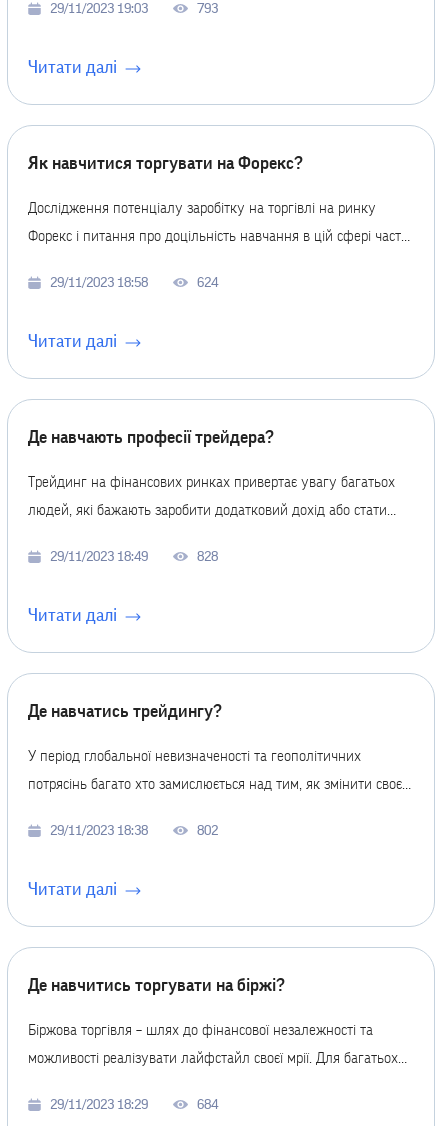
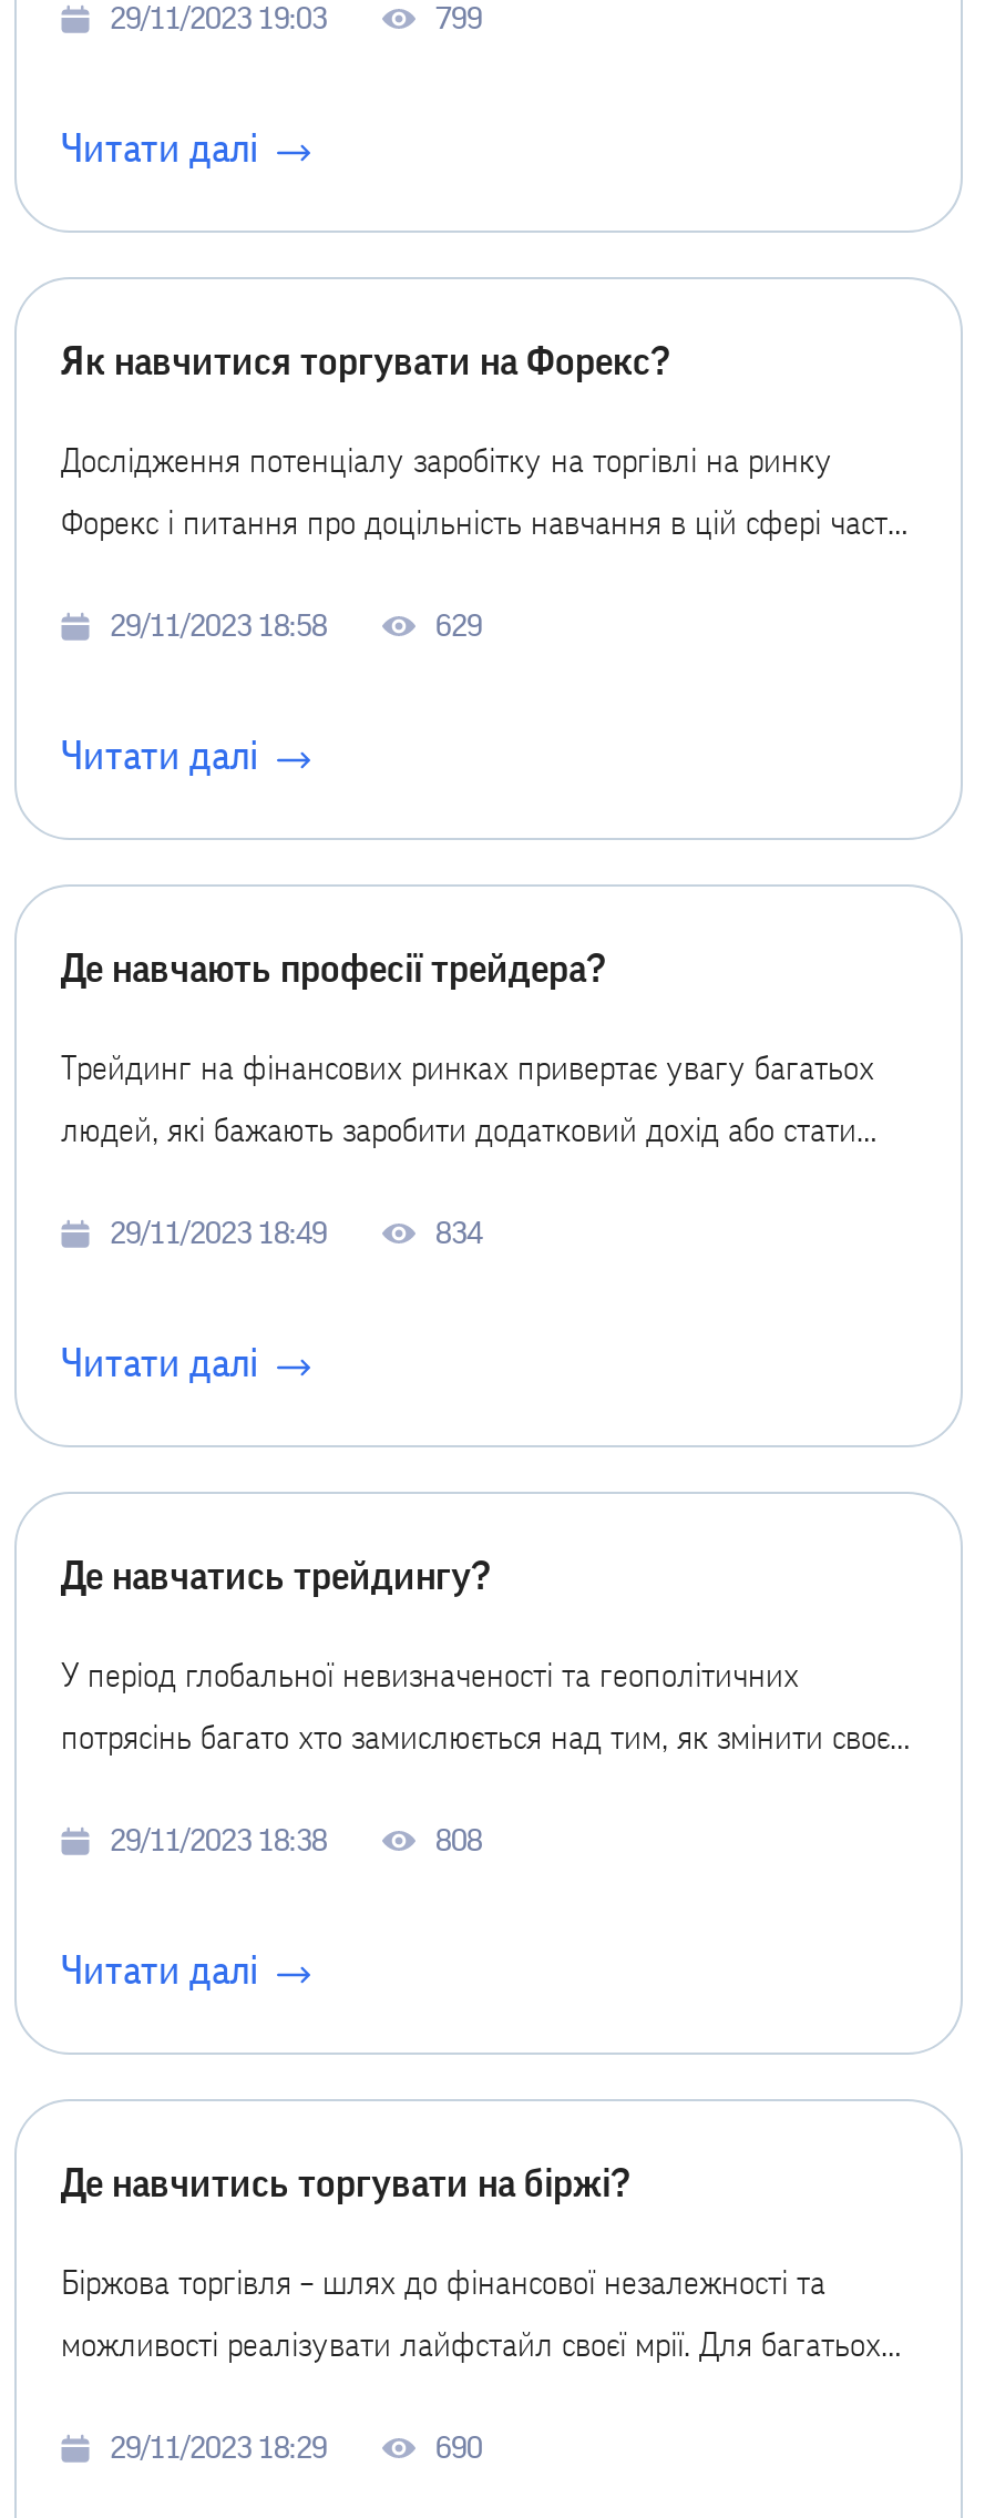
- 793
+ 799

- 624
+ 629

- 828
+ 834

- 802
+ 808

- 684
+ 690
